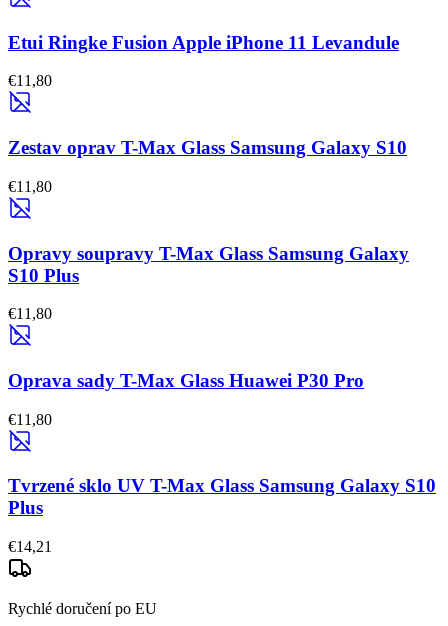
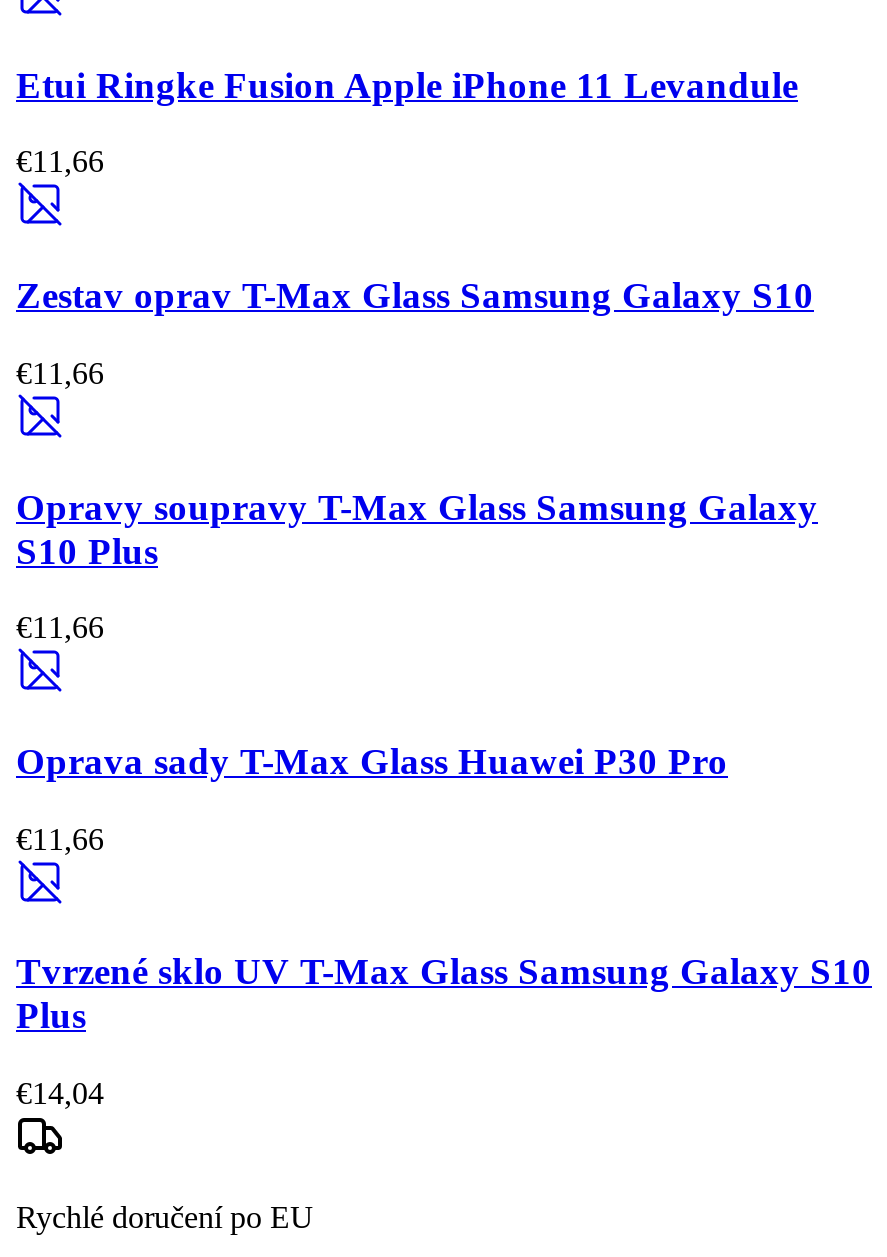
- €11,80
+ €11,66

- €11,80
+ €11,66

- €11,80
+ €11,66

- €11,80
+ €11,66

- €14,21
+ €14,04
